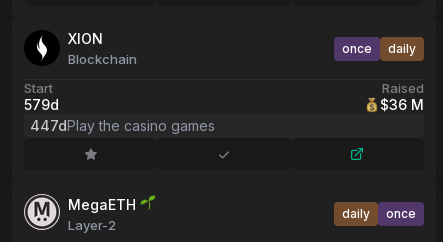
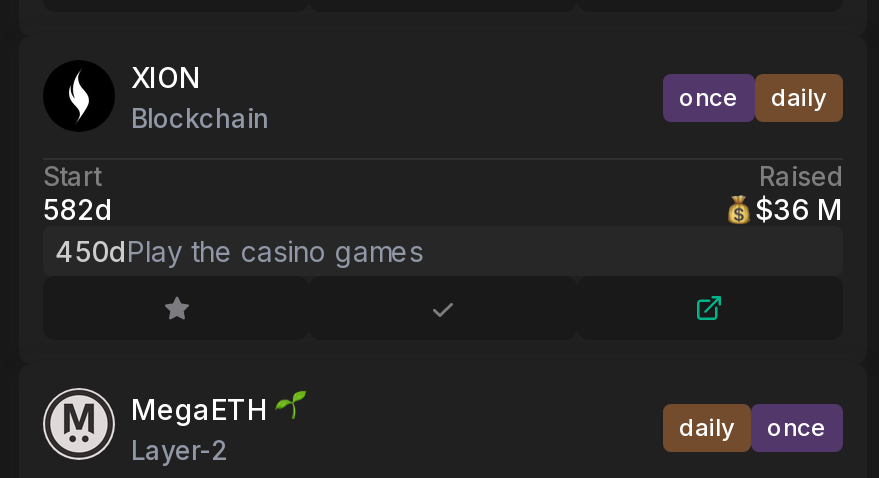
- 579d
+ 582d

- 447dPlay the casino games
+ 450dPlay the casino games
